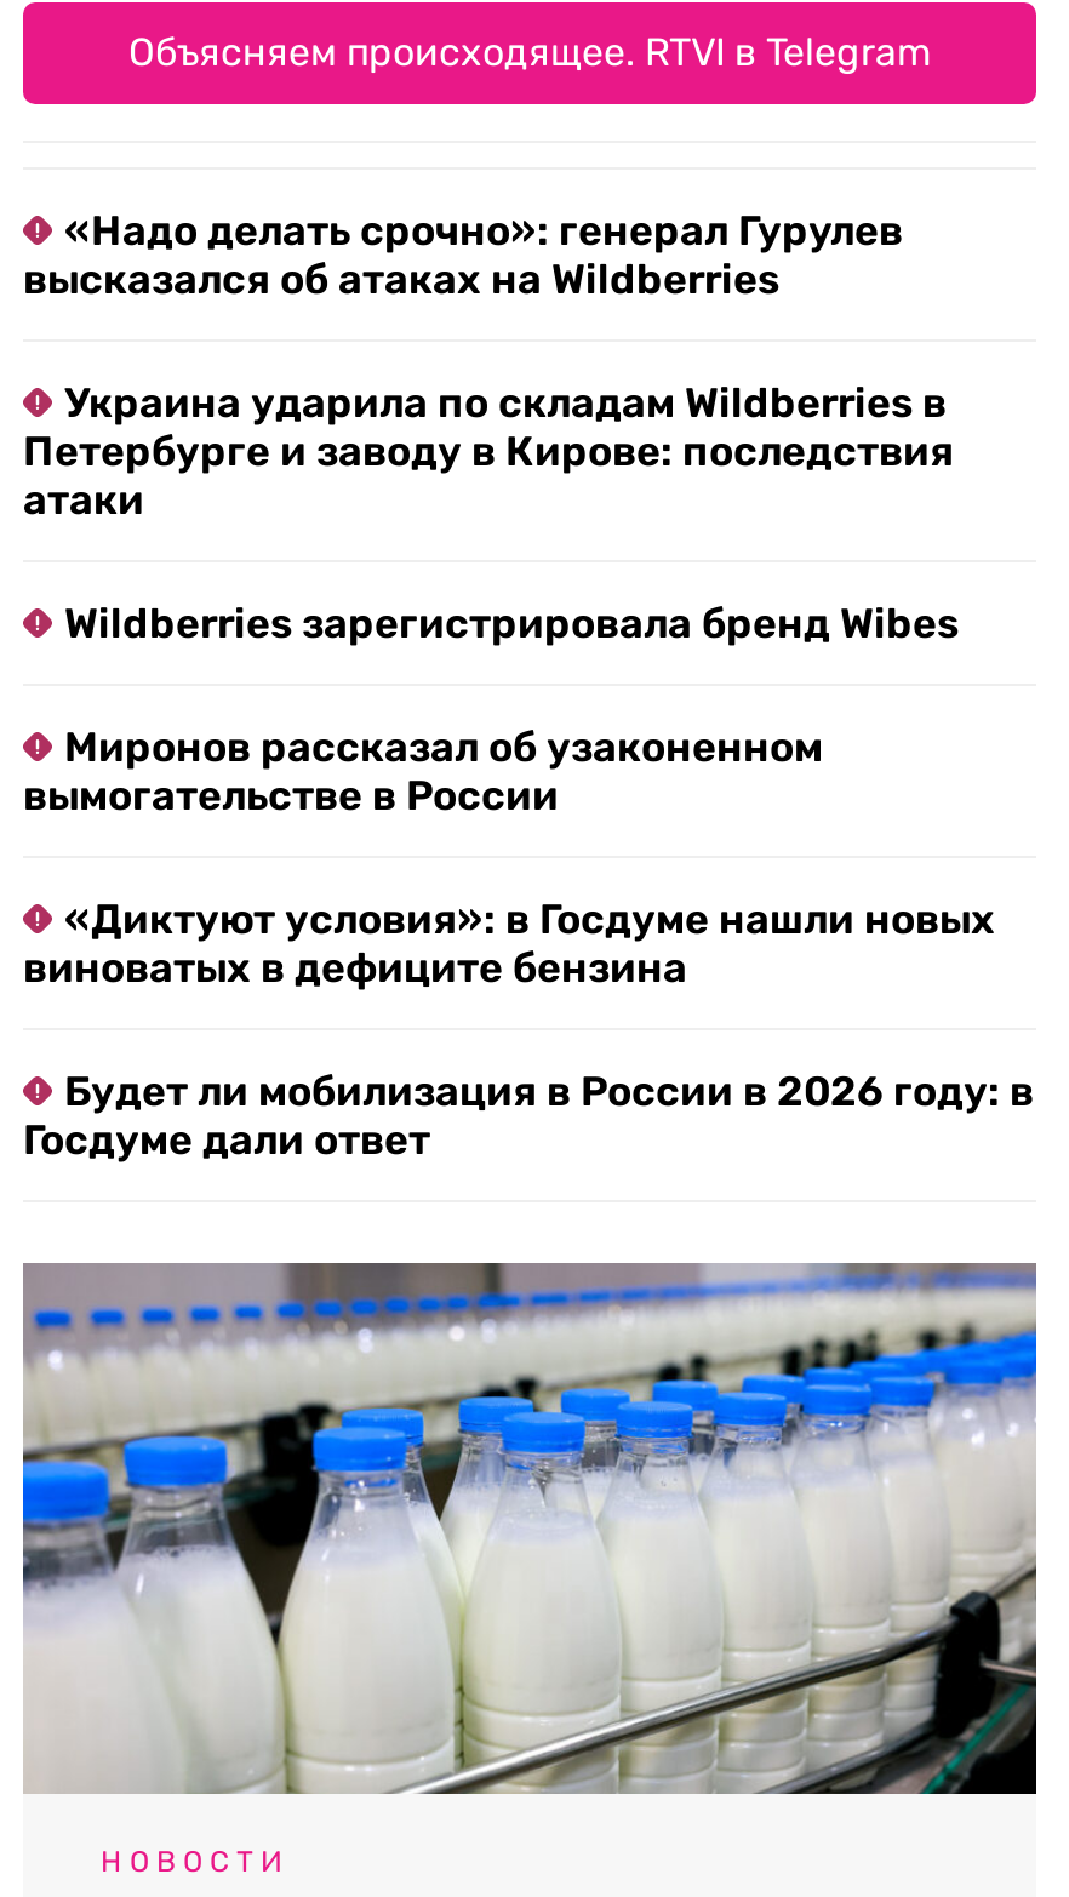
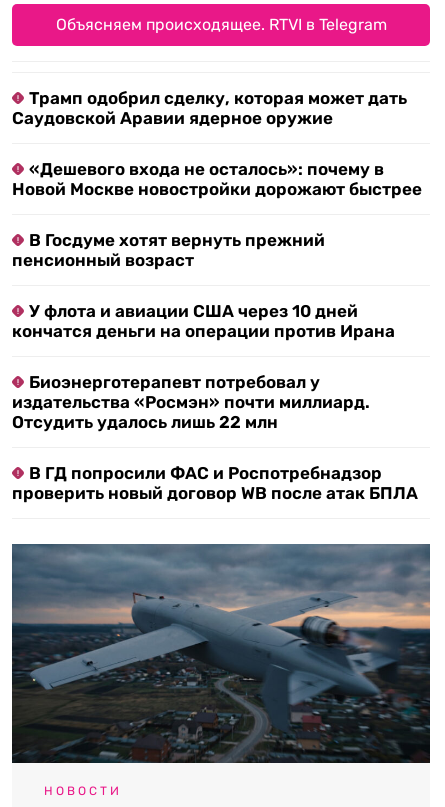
- «Надо делать срочно»: генерал Гурулев
- высказался об атаках на Wildberries
+ Трамп одобрил сделку, которая может дать
+ Саудовской Аравии ядерное оружие

- Украина ударила по складам Wildberries в
- Петербурге и заводу в Кирове: последствия
- атаки
+ «Дешевого входа не осталось»: почему в
+ Новой Москве новостройки дорожают быстрее

- Wildberries зарегистрировала бренд Wibes
+ В Госдуме хотят вернуть прежний
+ пенсионный возраст

- Миронов рассказал об узаконенном
- вымогательстве в России
+ У флота и авиации США через 10 дней
+ кончатся деньги на операции против Ирана

- «Диктуют условия»: в Госдуме нашли новых
- виноватых в дефиците бензина
+ Биоэнерготерапевт потребовал у
+ издательства «Росмэн» почти миллиард.
+ Отсудить удалось лишь 22 млн

- Будет ли мобилизация в России в 2026 году: в
- Госдуме дали ответ
+ В ГД попросили ФАС и Роспотребнадзор
+ проверить новый договор WB после атак БПЛА

- [image]
+ [image]
